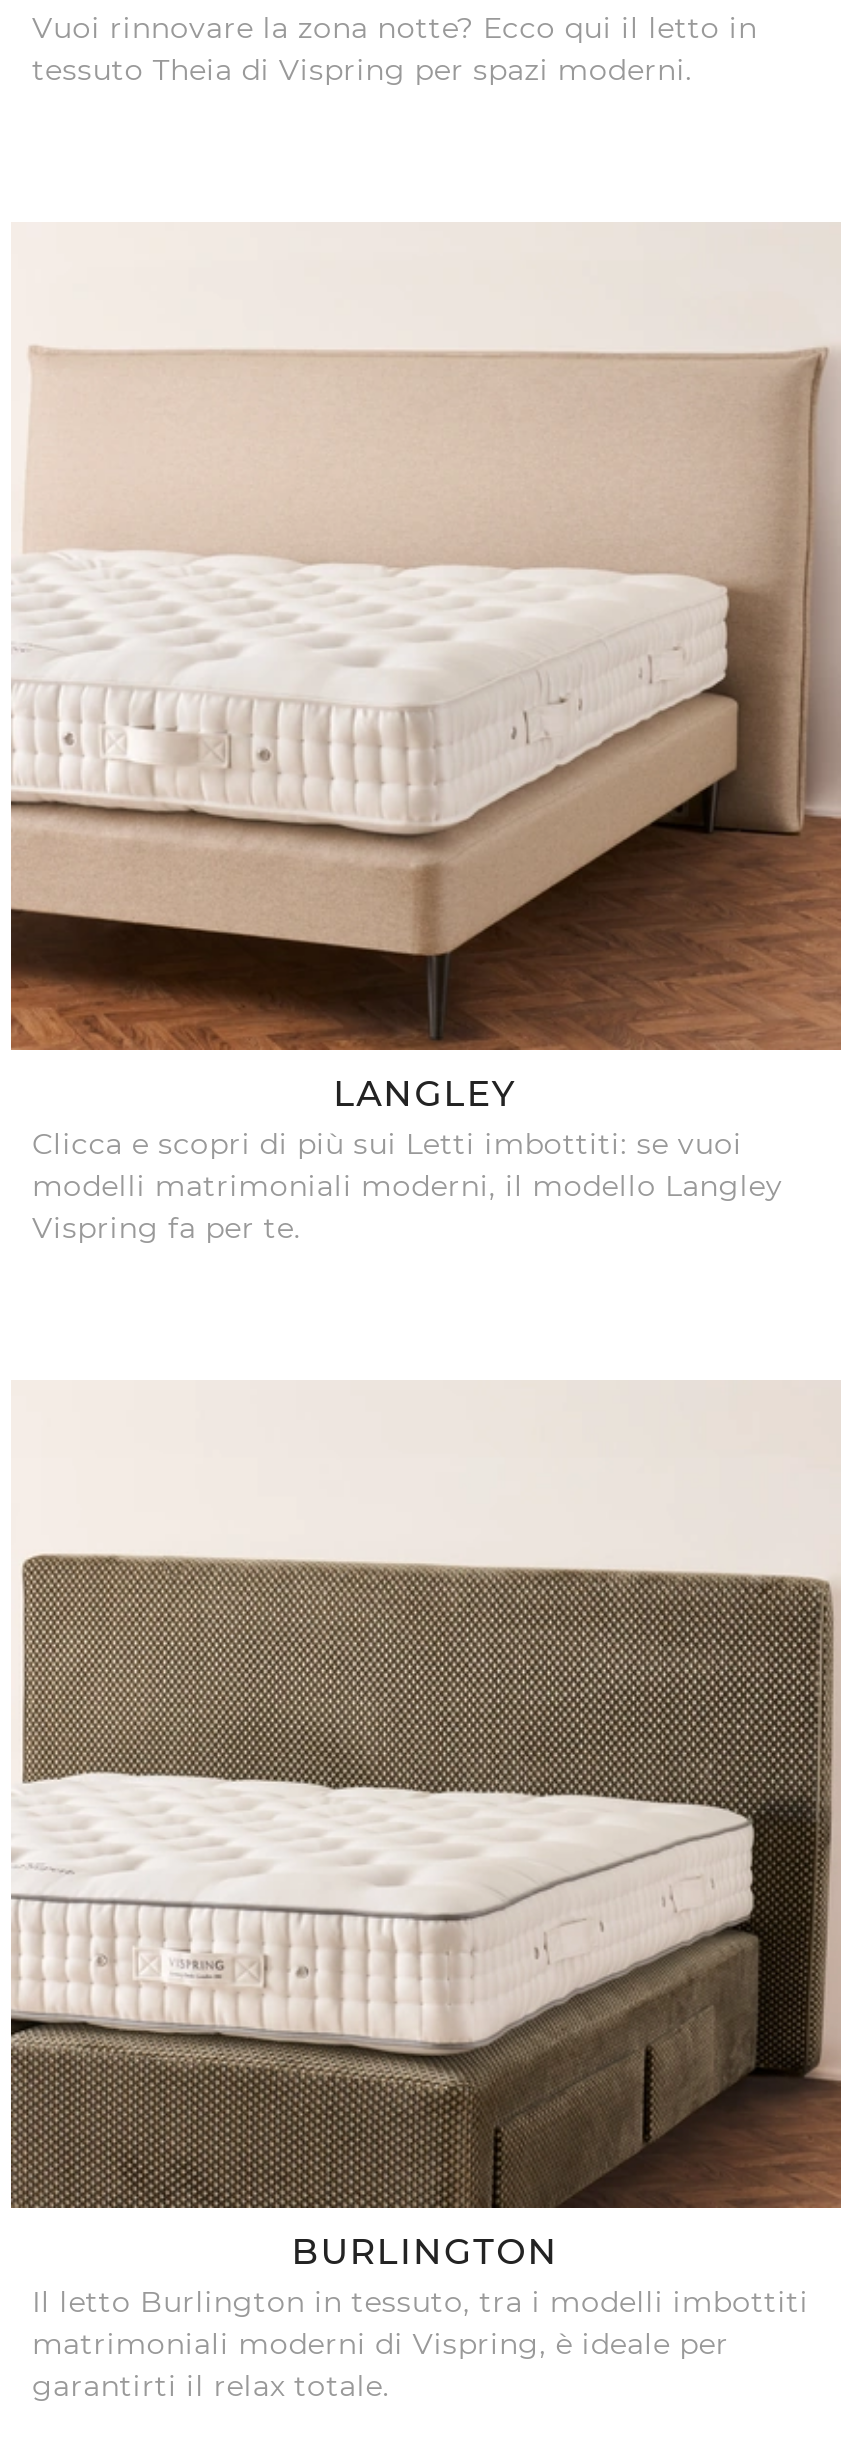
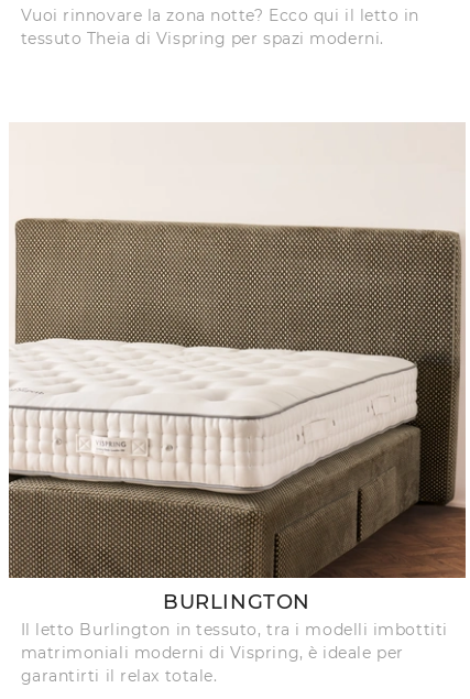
- [image]
- LANGLEY
- Clicca e scopri di più sui Letti imbottiti: se vuoi
- modelli matrimoniali moderni, il modello Langley
- Vispring fa per te.
